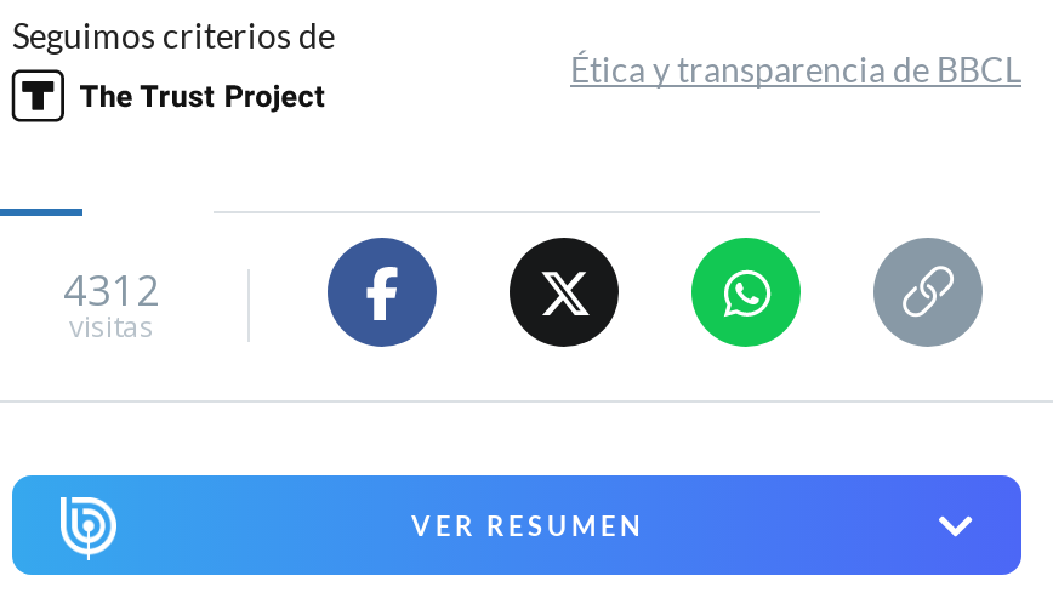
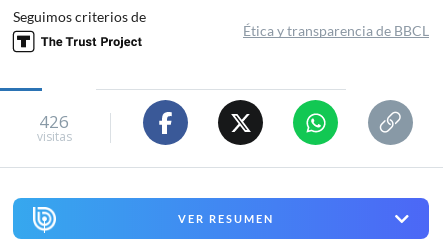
- 4312
+ 426
